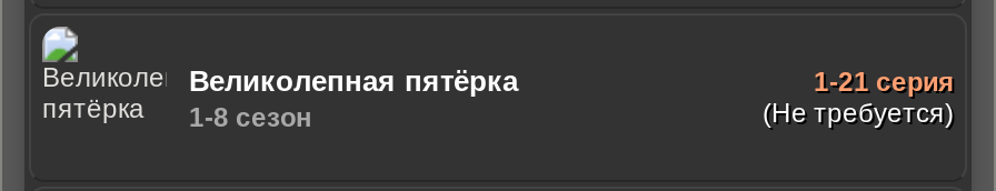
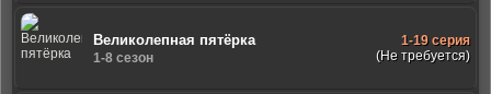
- 1-21 серия
+ 1-19 серия
